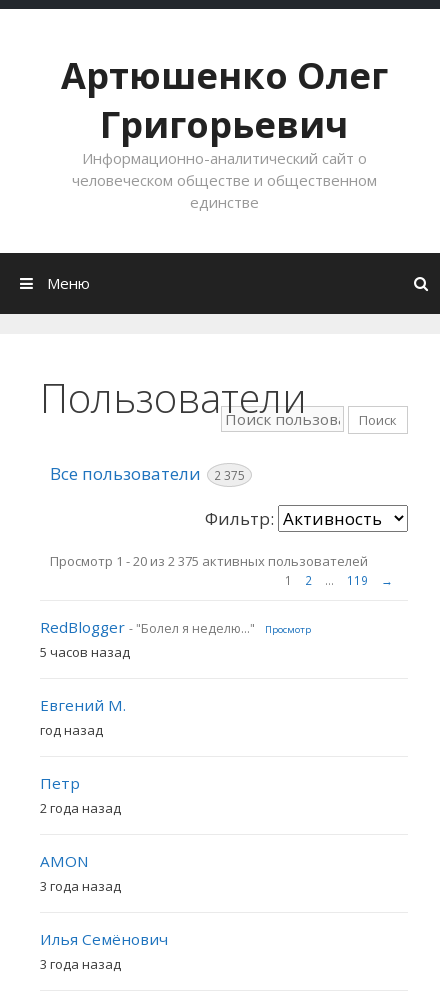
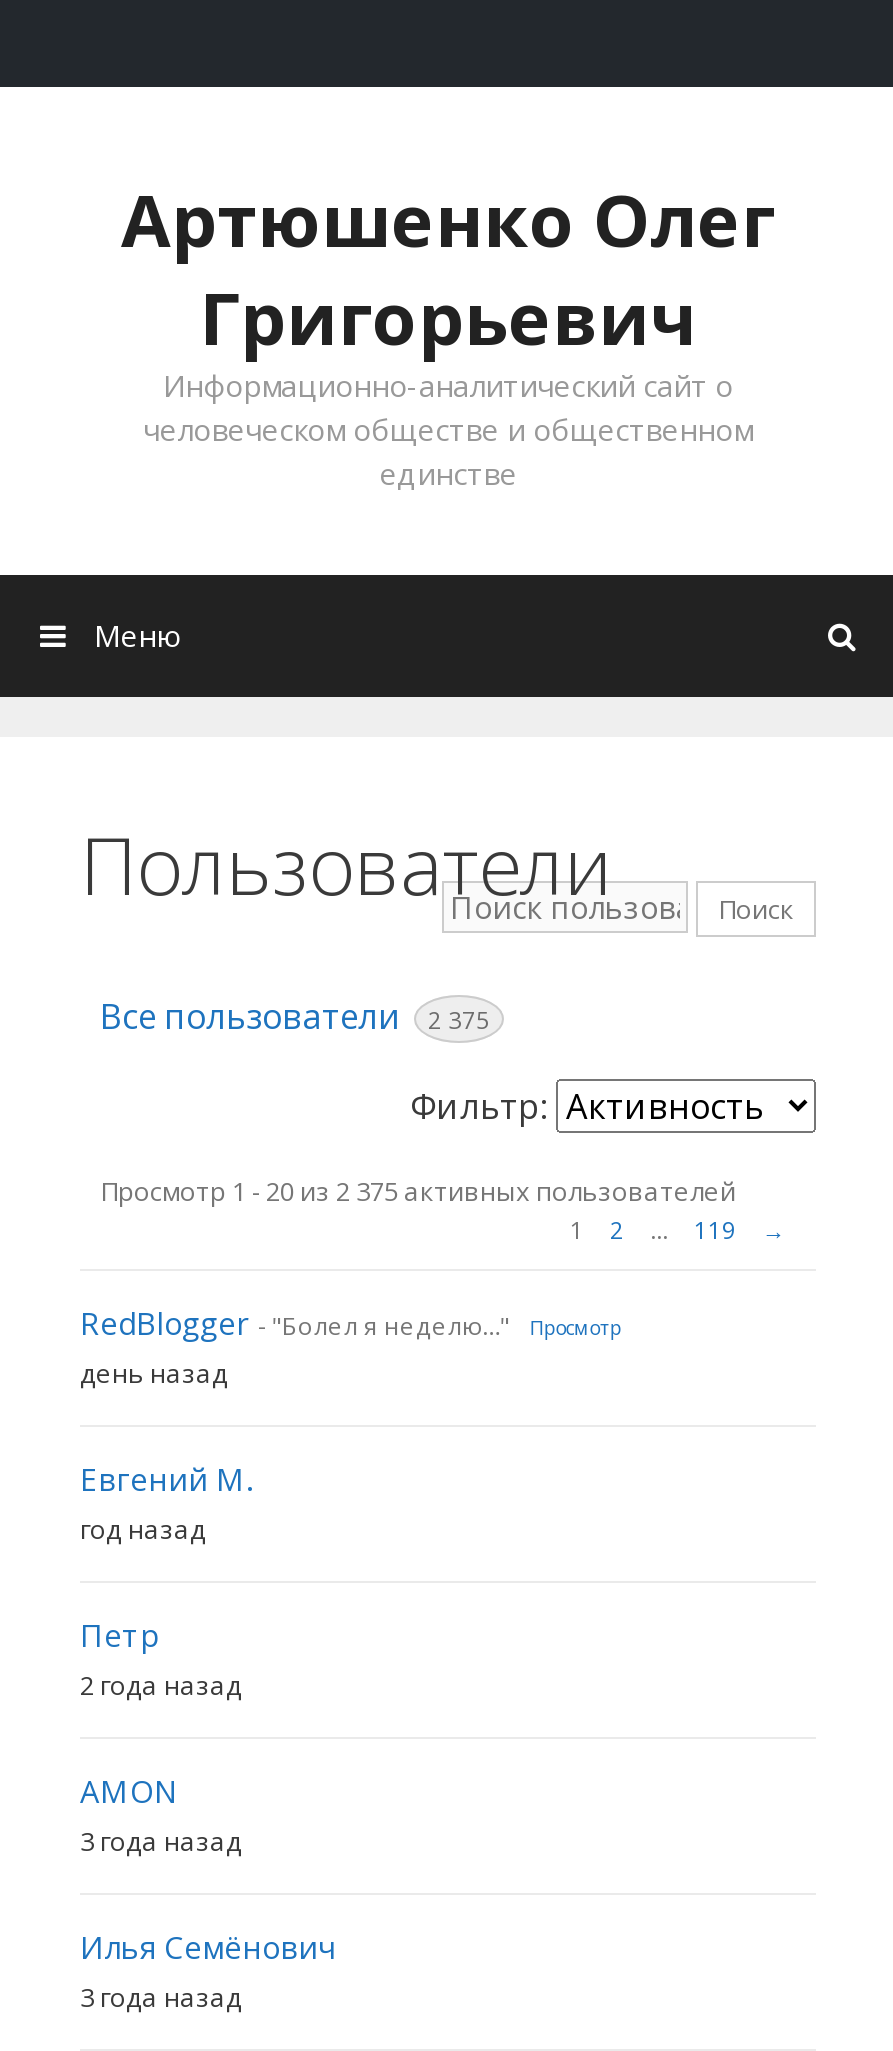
- 5 часов назад
+ день назад
